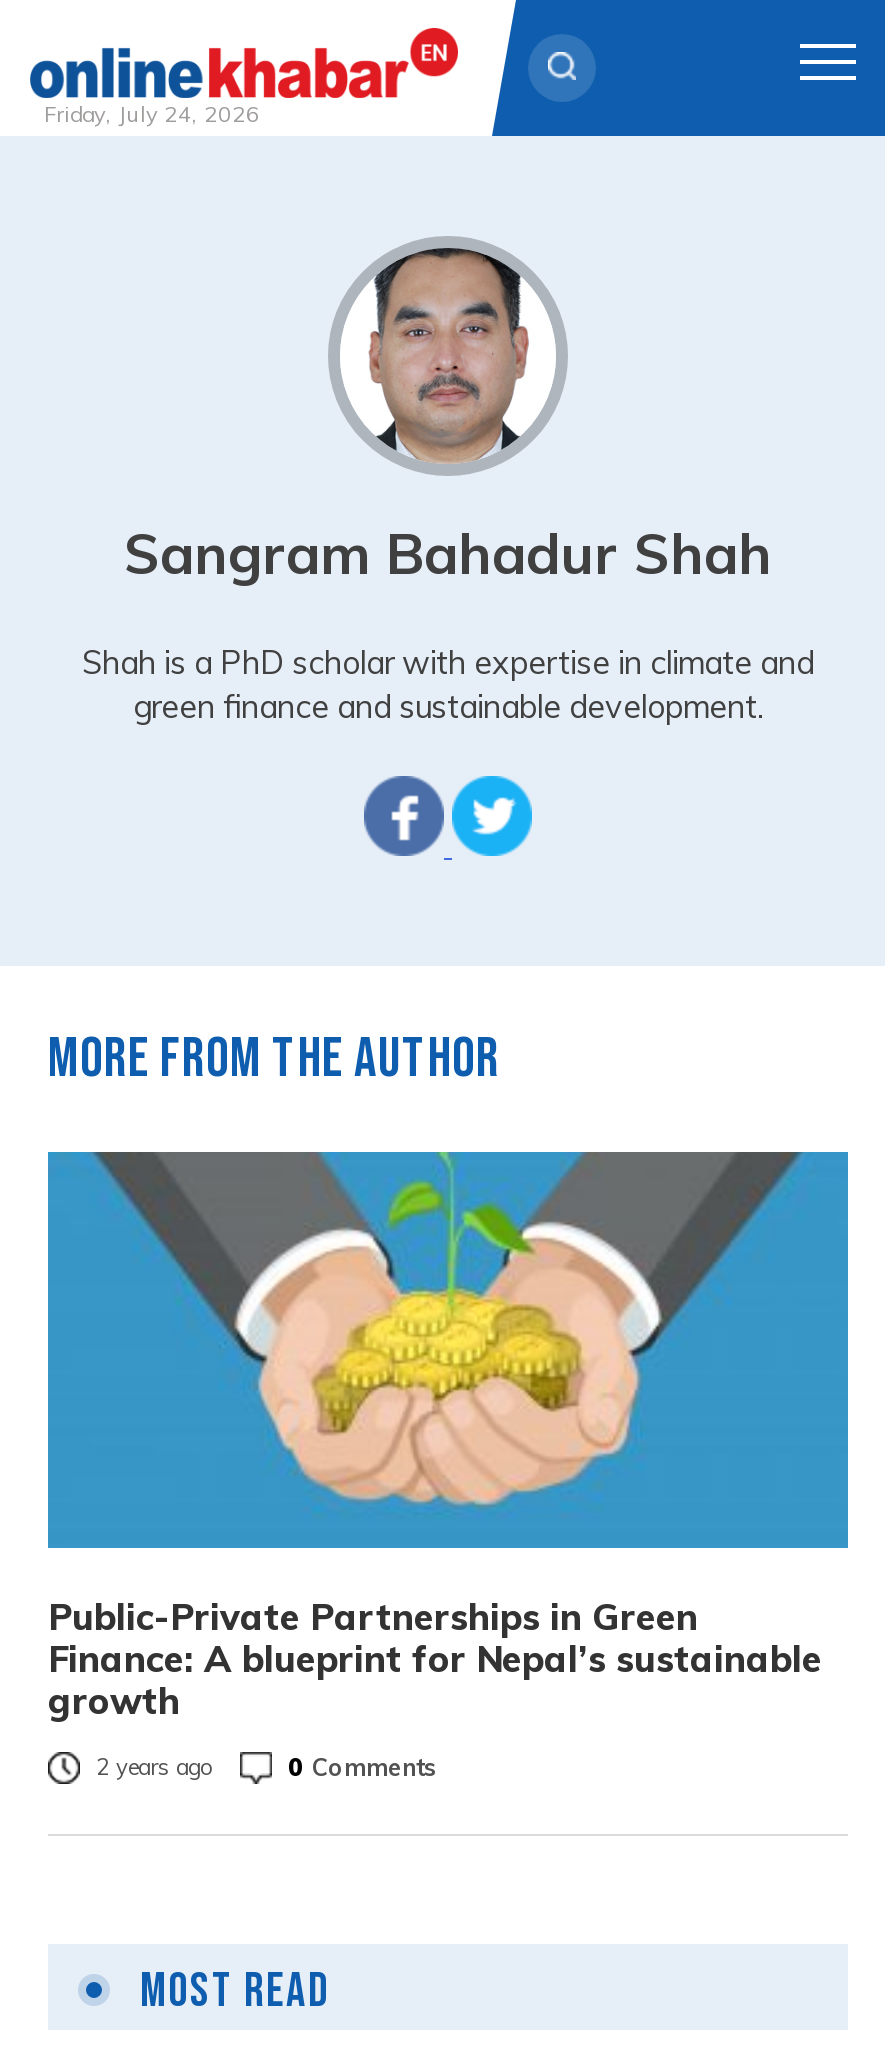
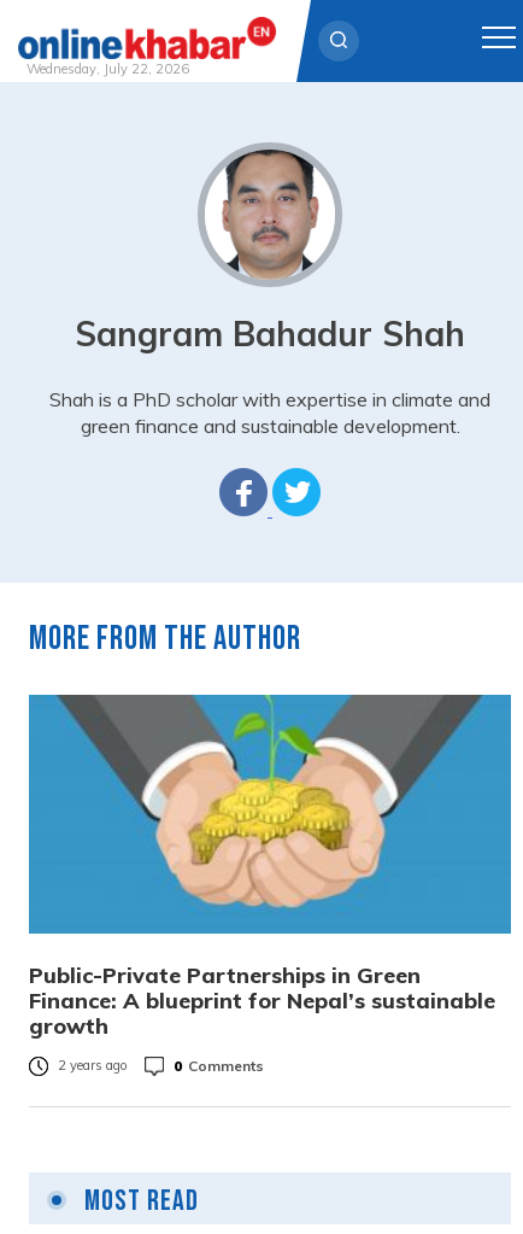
- Friday, July 24, 2026
+ Wednesday, July 22, 2026
